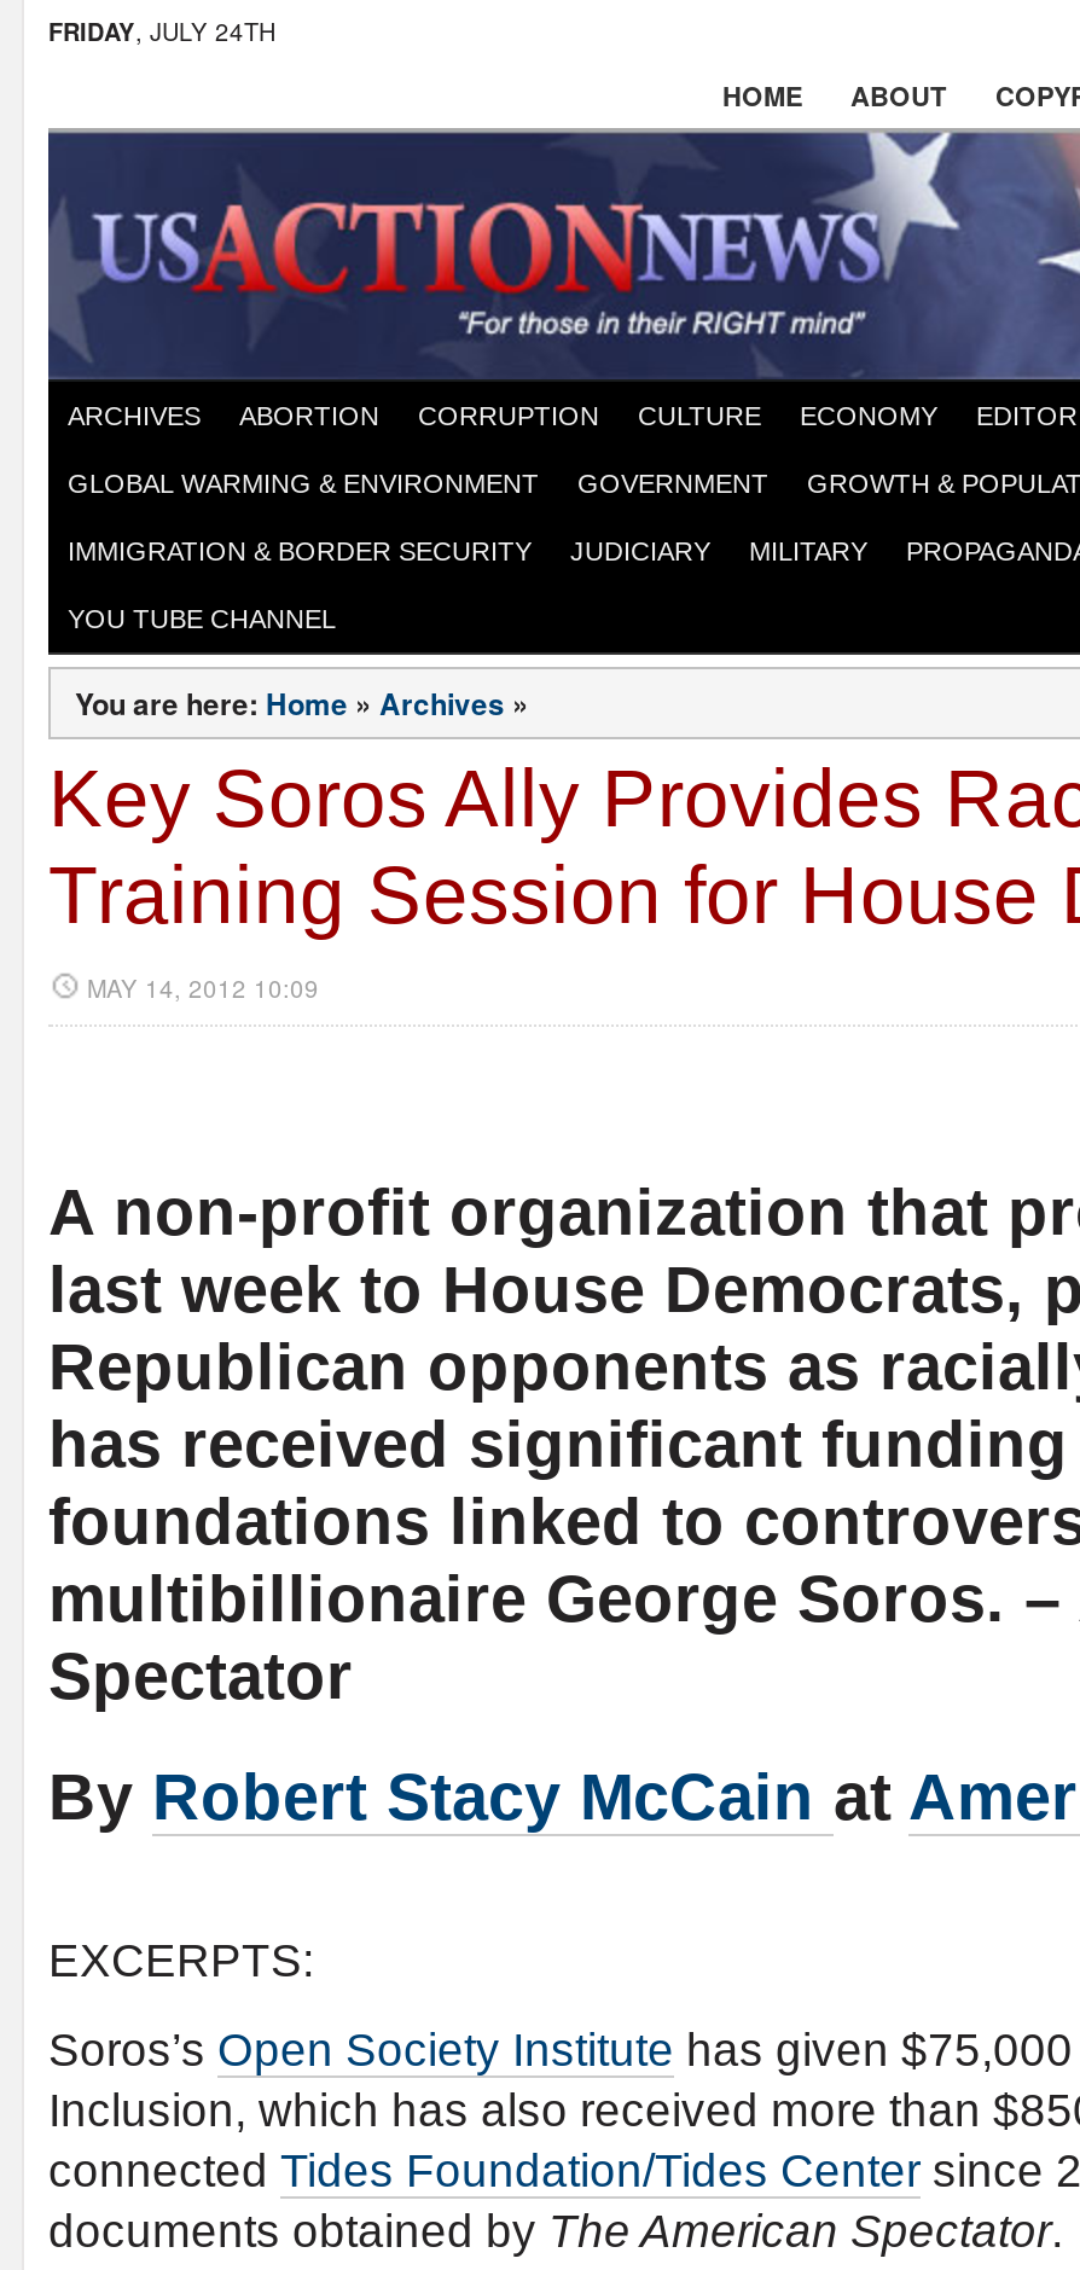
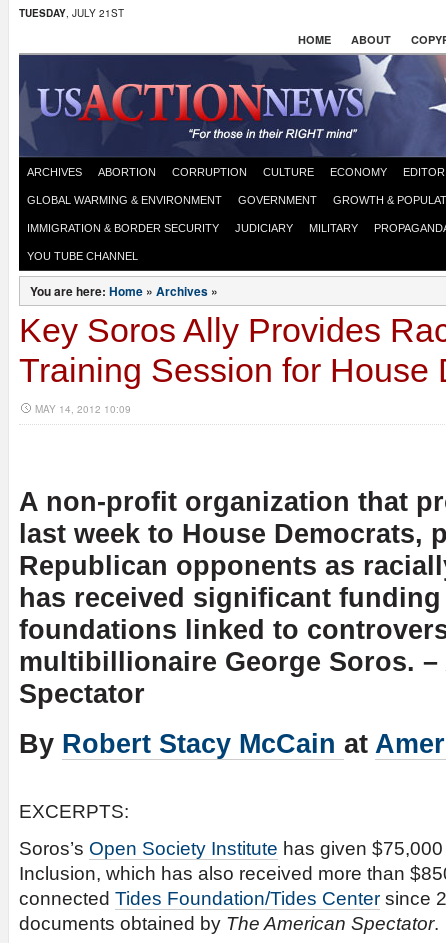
- FRIDAY, JULY 24TH
+ TUESDAY, JULY 21ST
